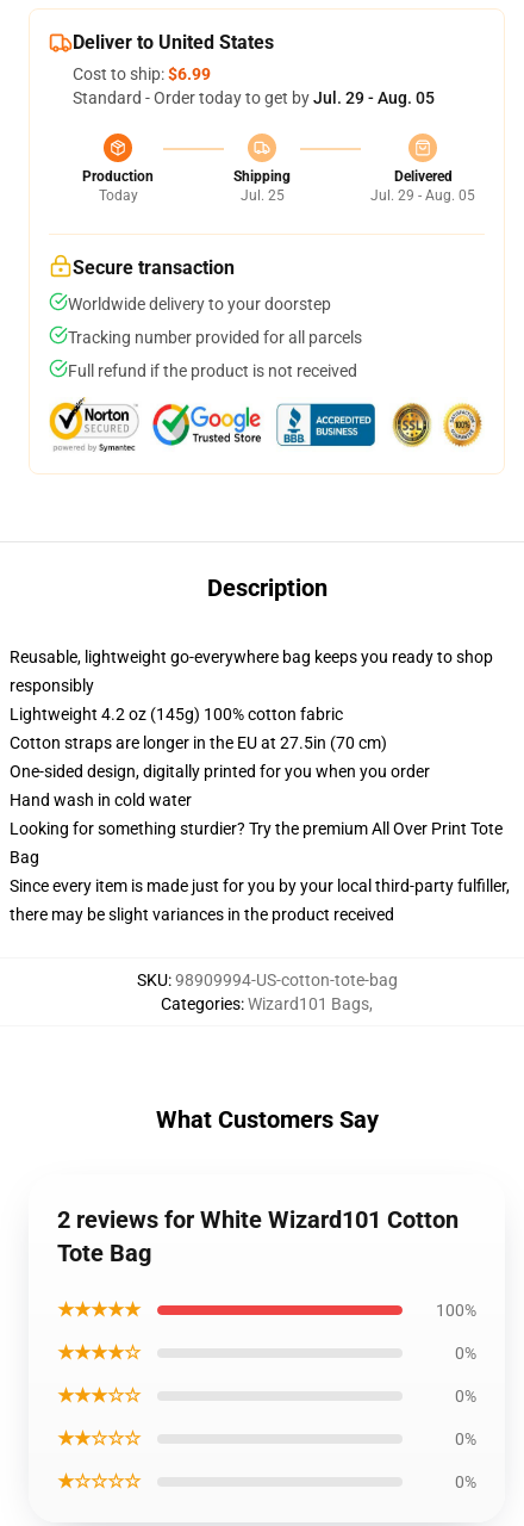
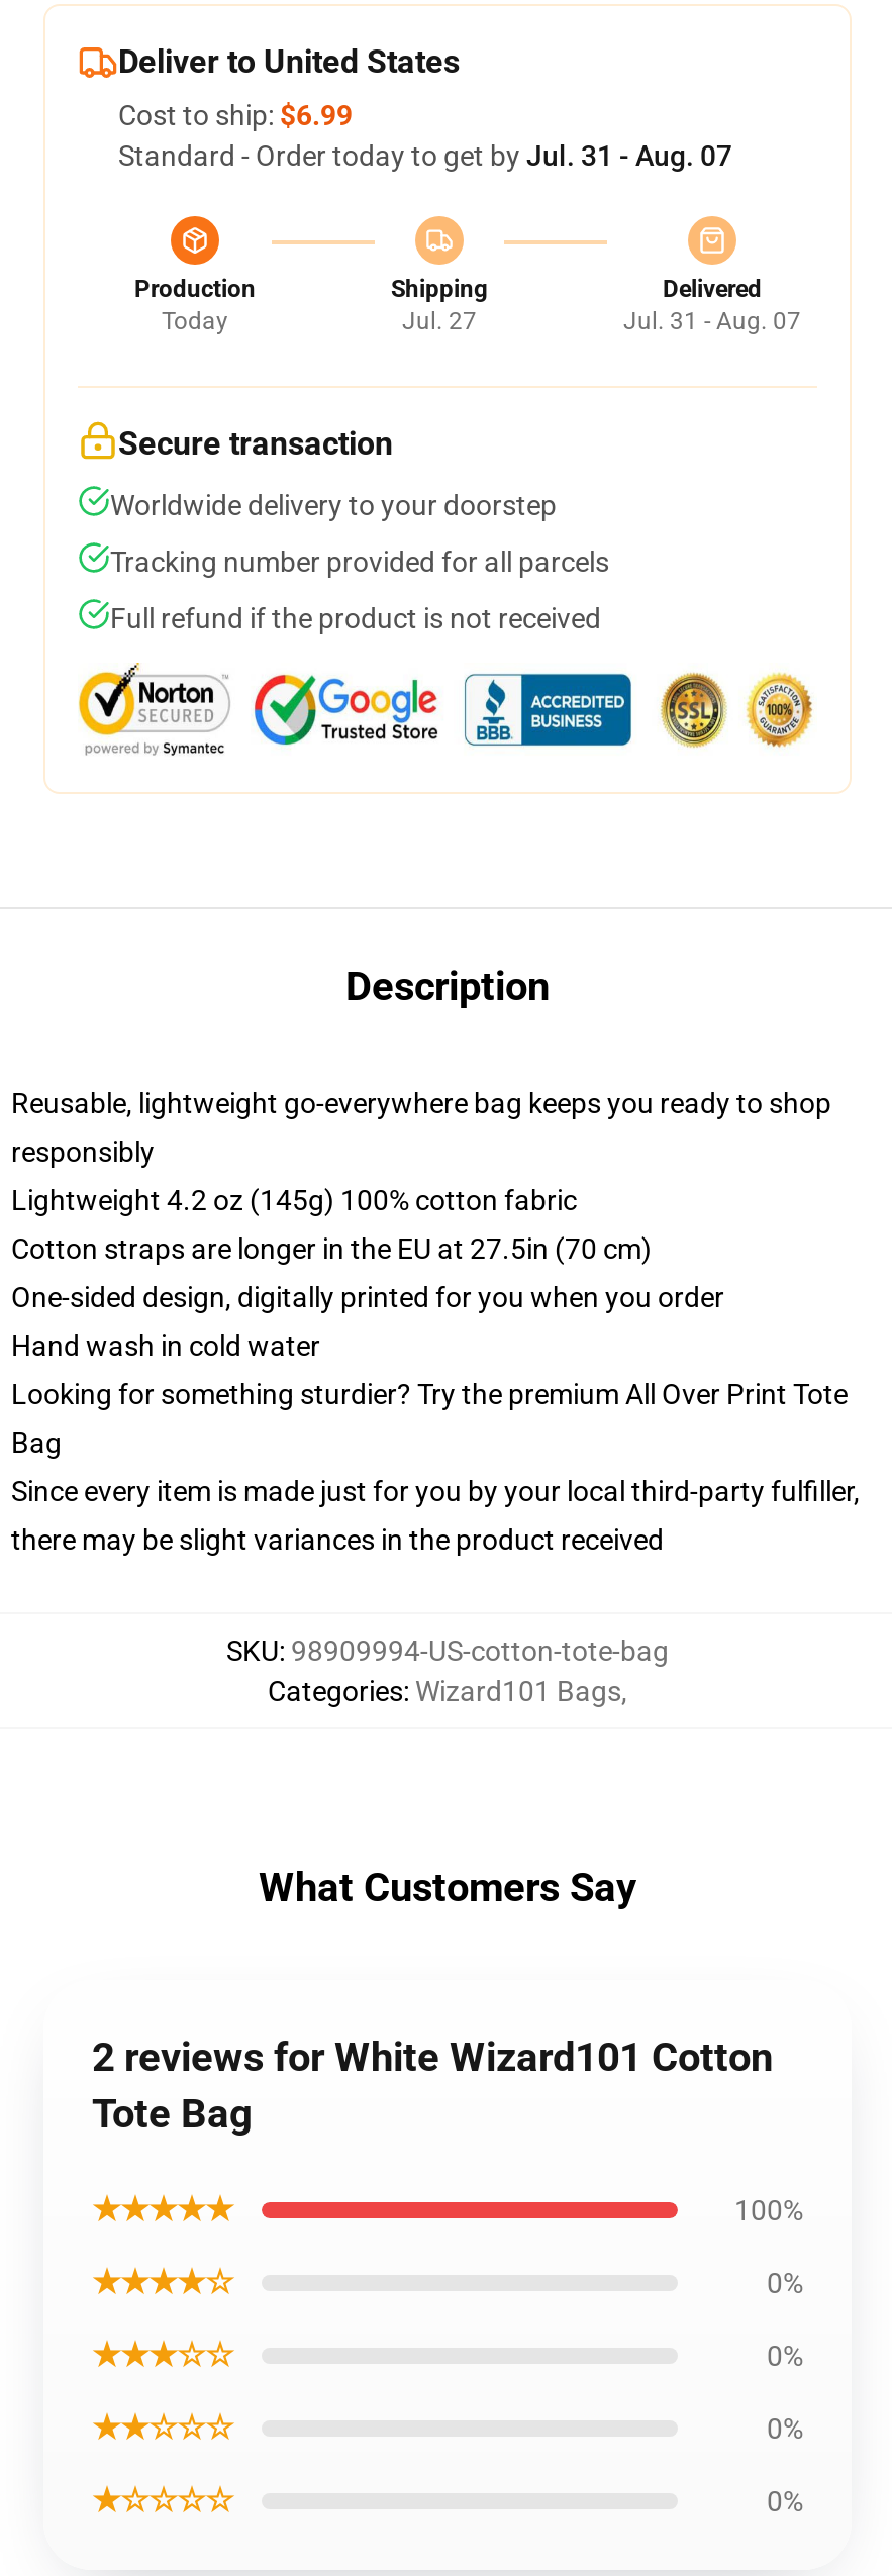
- Standard - Order today to get by Jul. 29 - Aug. 05
+ Standard - Order today to get by Jul. 31 - Aug. 07

- Jul. 25
+ Jul. 27

- Jul. 29 - Aug. 05
+ Jul. 31 - Aug. 07
